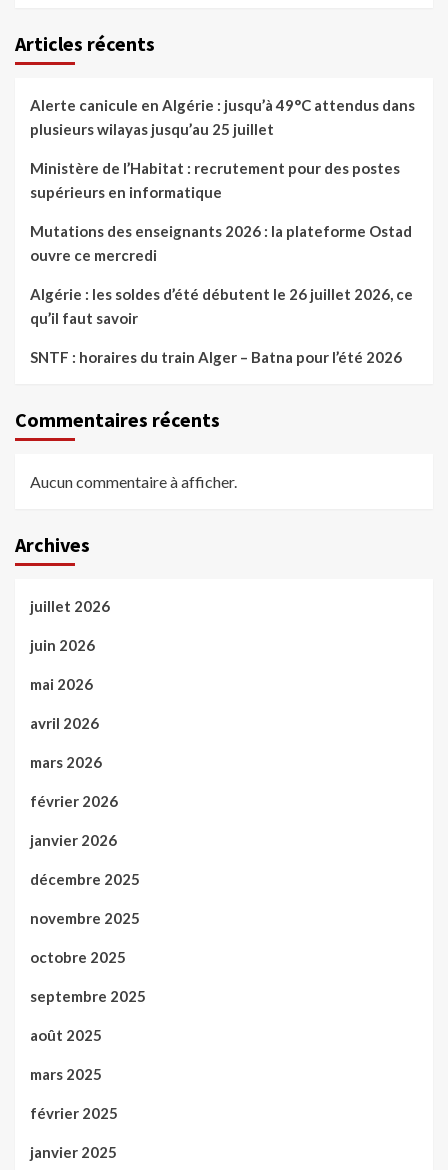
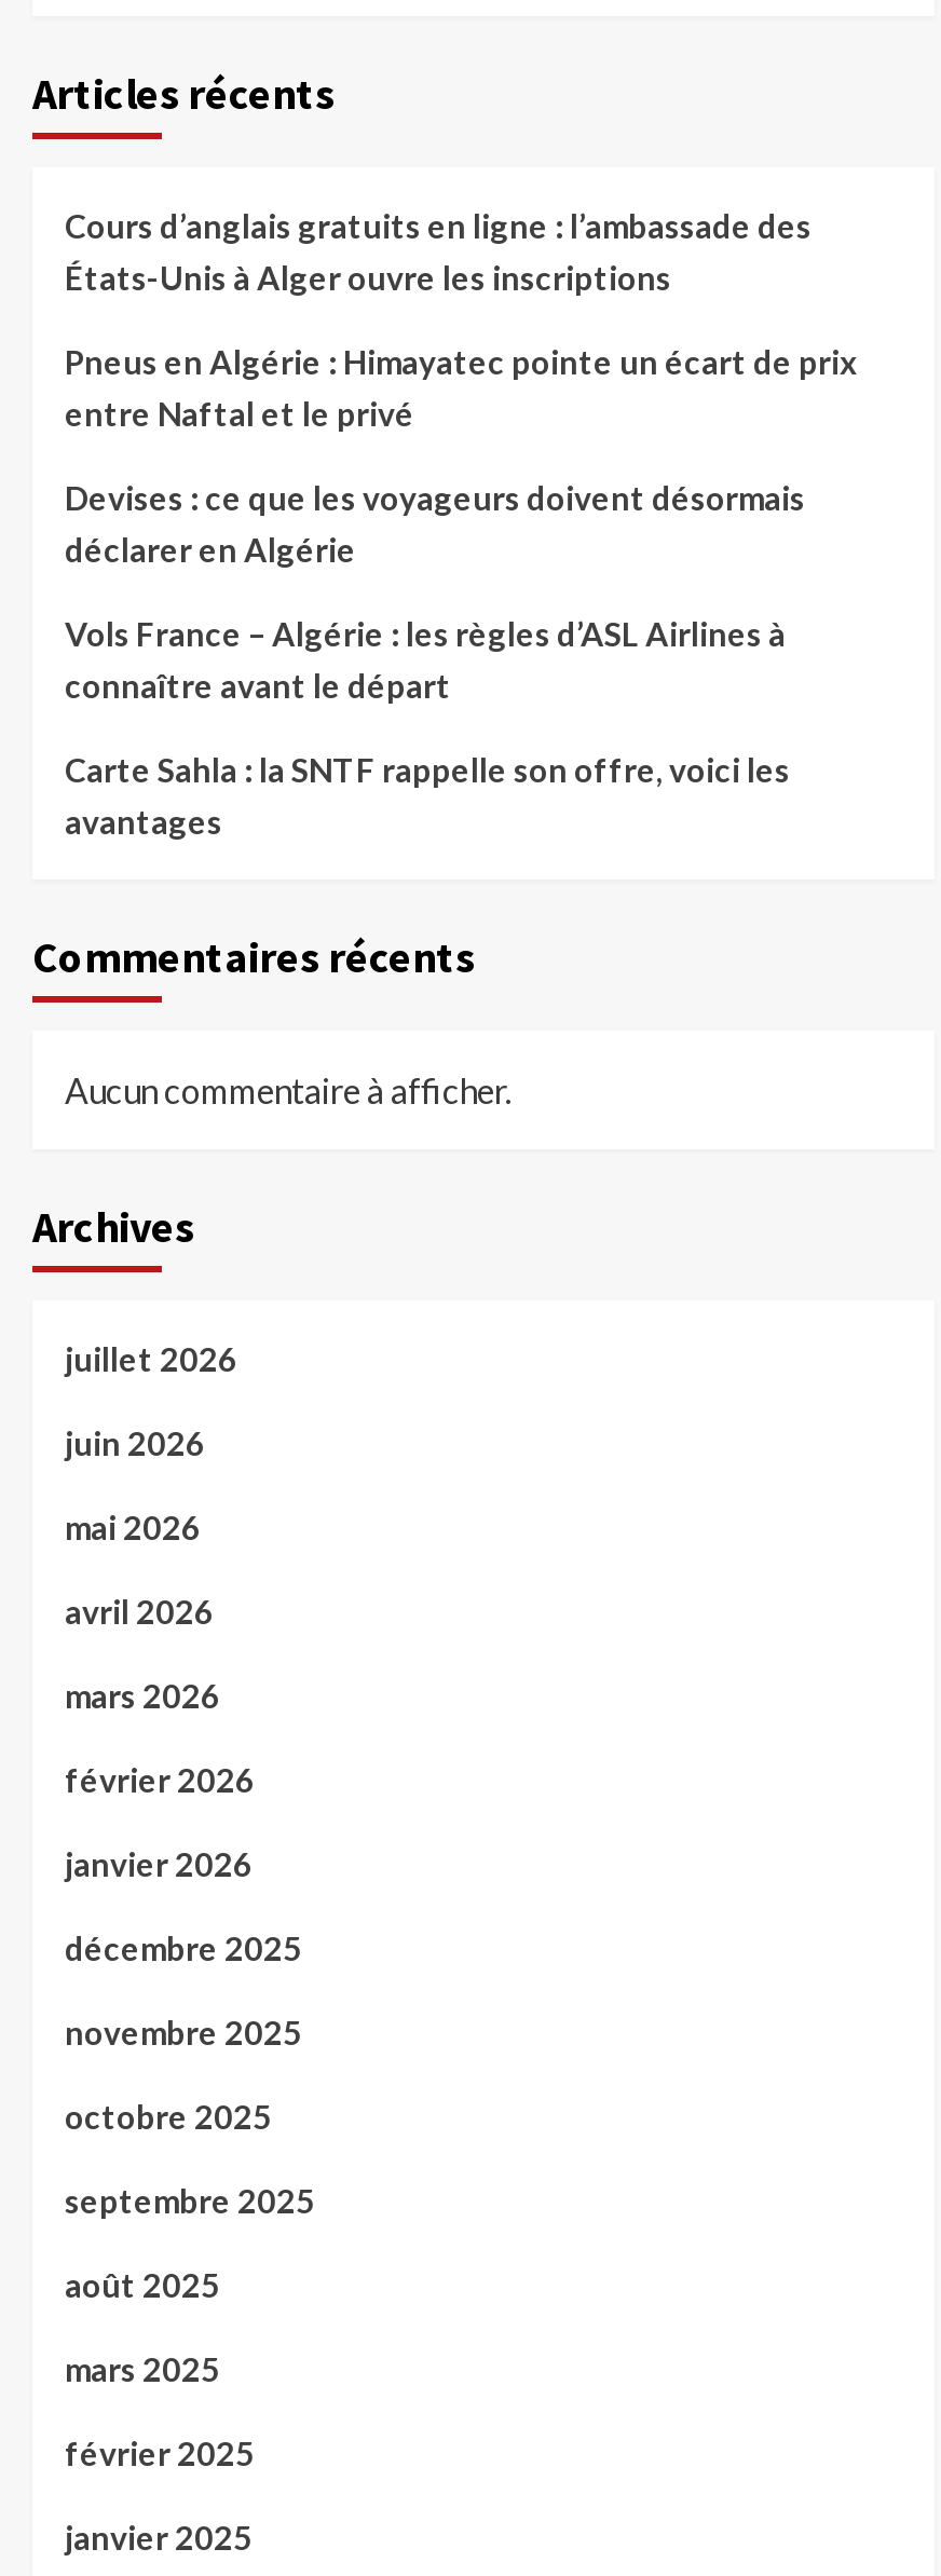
- Alerte canicule en Algérie : jusqu’à 49°C attendus dans
- plusieurs wilayas jusqu’au 25 juillet
+ Cours d’anglais gratuits en ligne : l’ambassade des
+ États-Unis à Alger ouvre les inscriptions

- Ministère de l’Habitat : recrutement pour des postes
- supérieurs en informatique
+ Pneus en Algérie : Himayatec pointe un écart de prix
+ entre Naftal et le privé

- Mutations des enseignants 2026 : la plateforme Ostad
- ouvre ce mercredi
+ Devises : ce que les voyageurs doivent désormais
+ déclarer en Algérie

- Algérie : les soldes d’été débutent le 26 juillet 2026, ce
- qu’il faut savoir
+ Vols France – Algérie : les règles d’ASL Airlines à
+ connaître avant le départ

- SNTF : horaires du train Alger – Batna pour l’été 2026
+ Carte Sahla : la SNTF rappelle son offre, voici les
+ avantages
